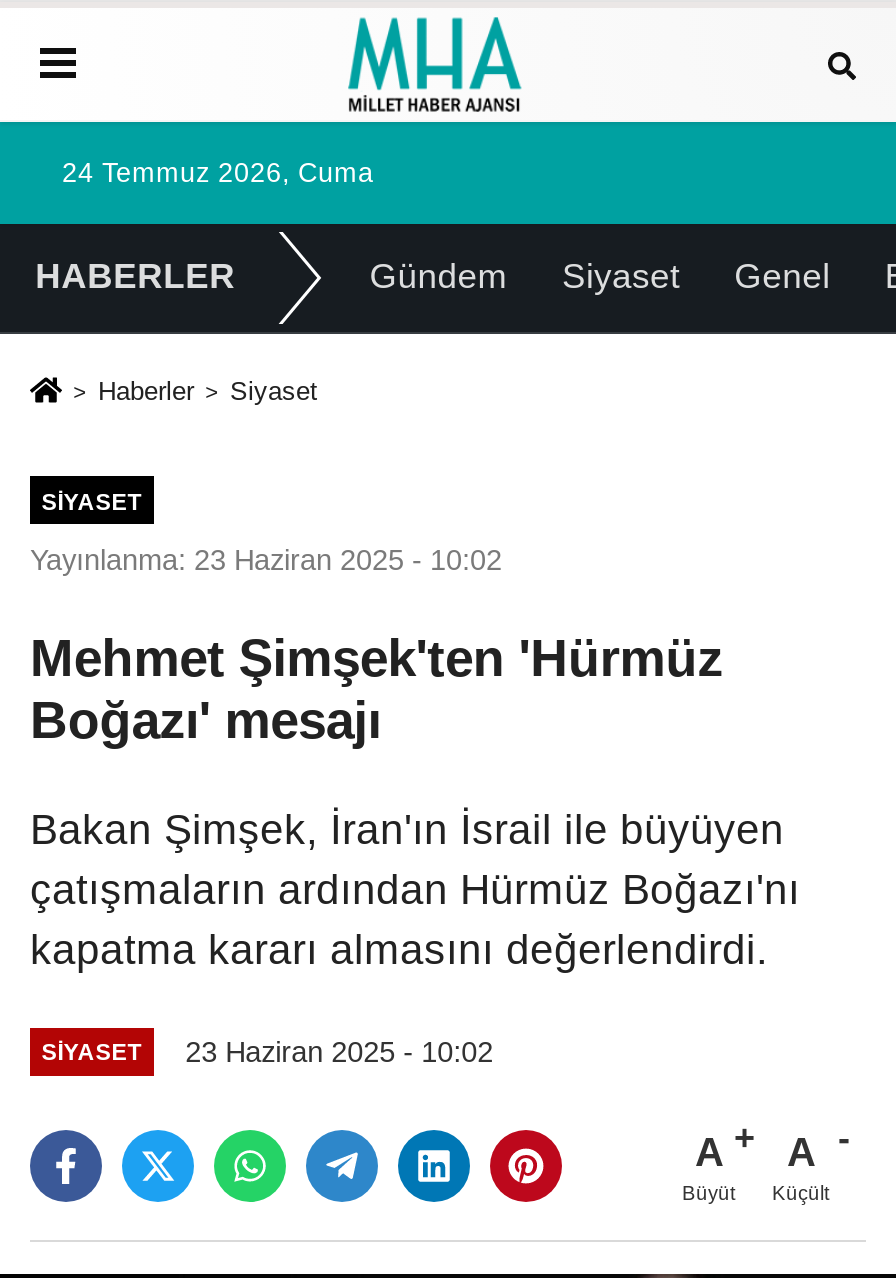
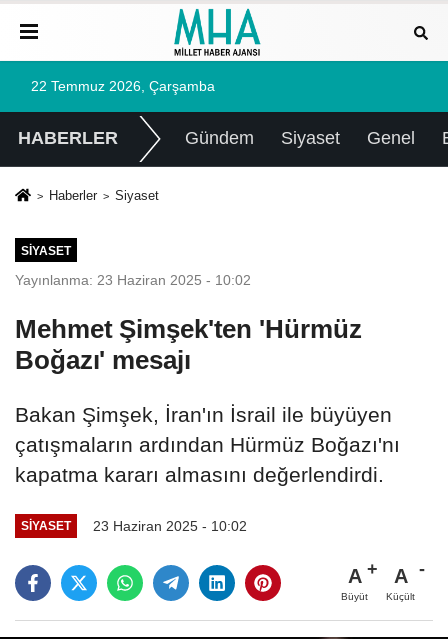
- 24 Temmuz 2026, Cuma
+ 22 Temmuz 2026, Çarşamba
